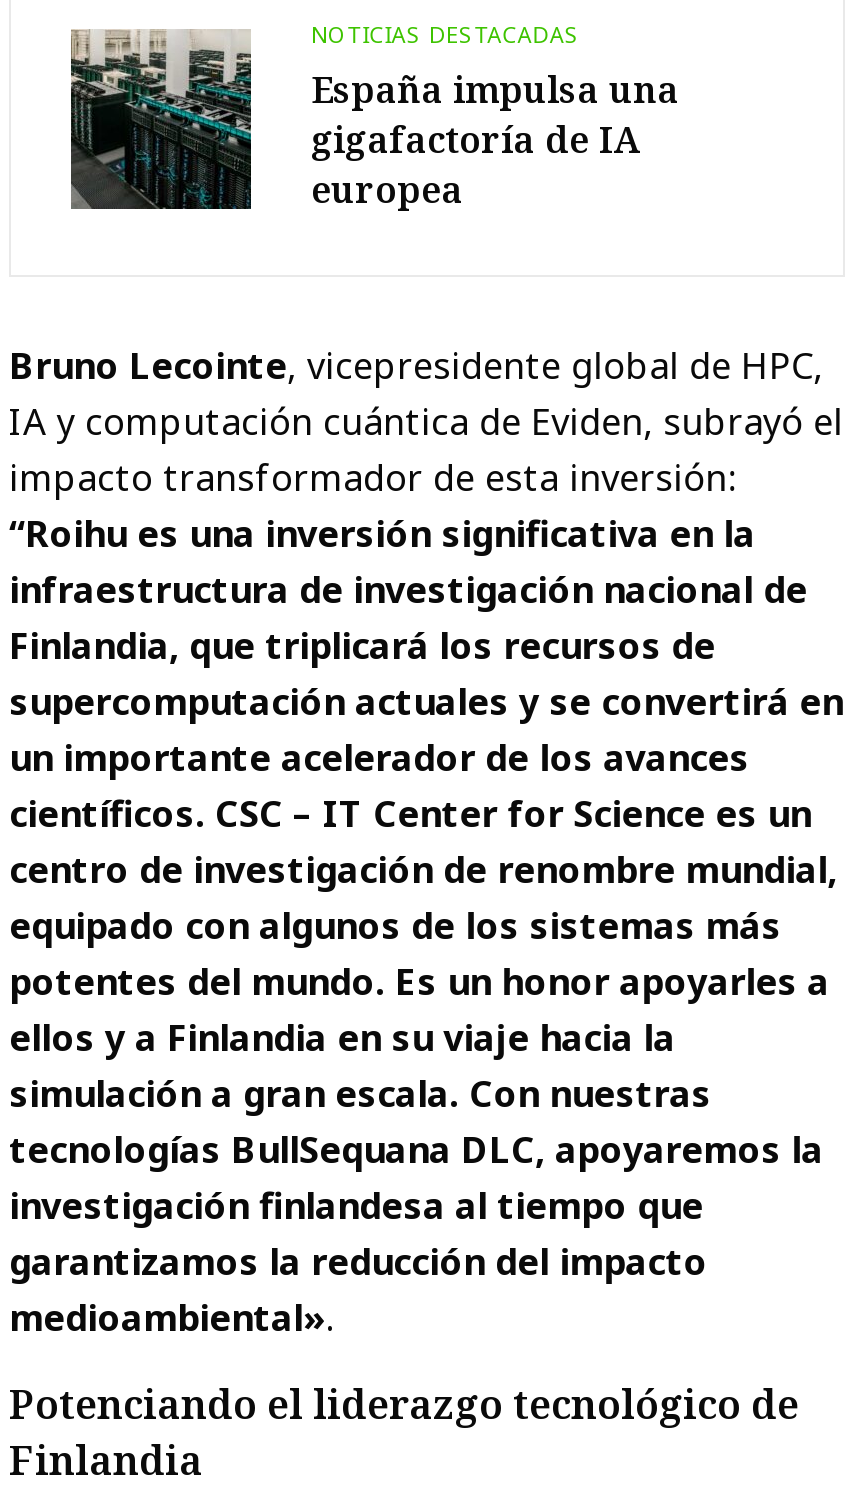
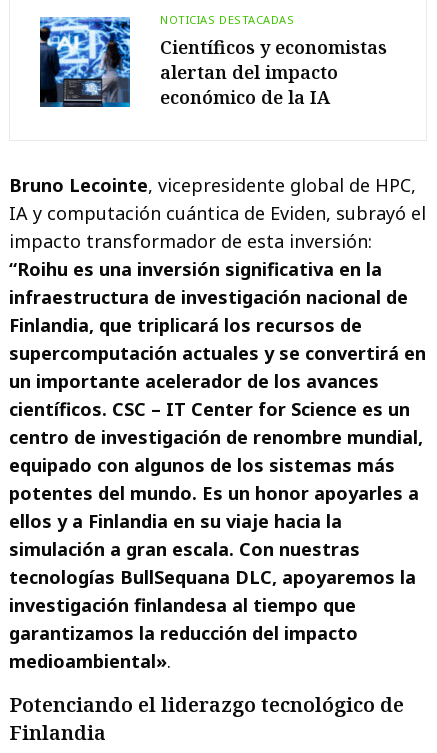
- [image]
- España impulsa una
- gigafactoría de IA
- europea
+ [image]
+ Científicos y economistas
+ alertan del impacto
+ económico de la IA
